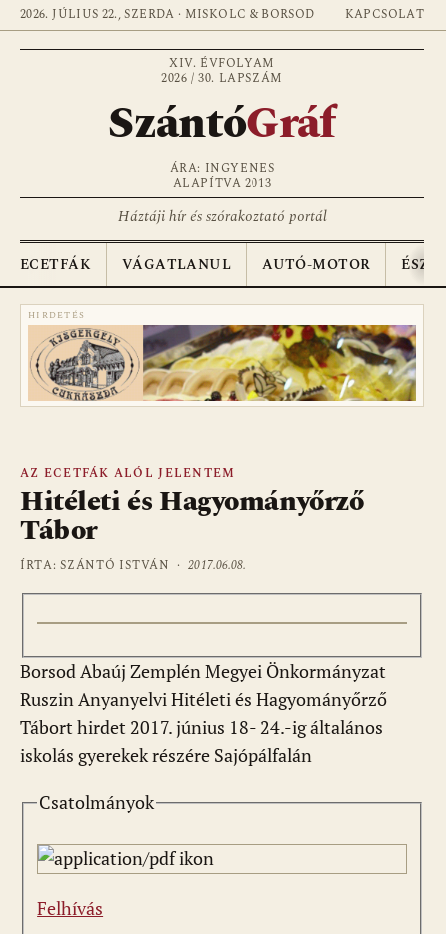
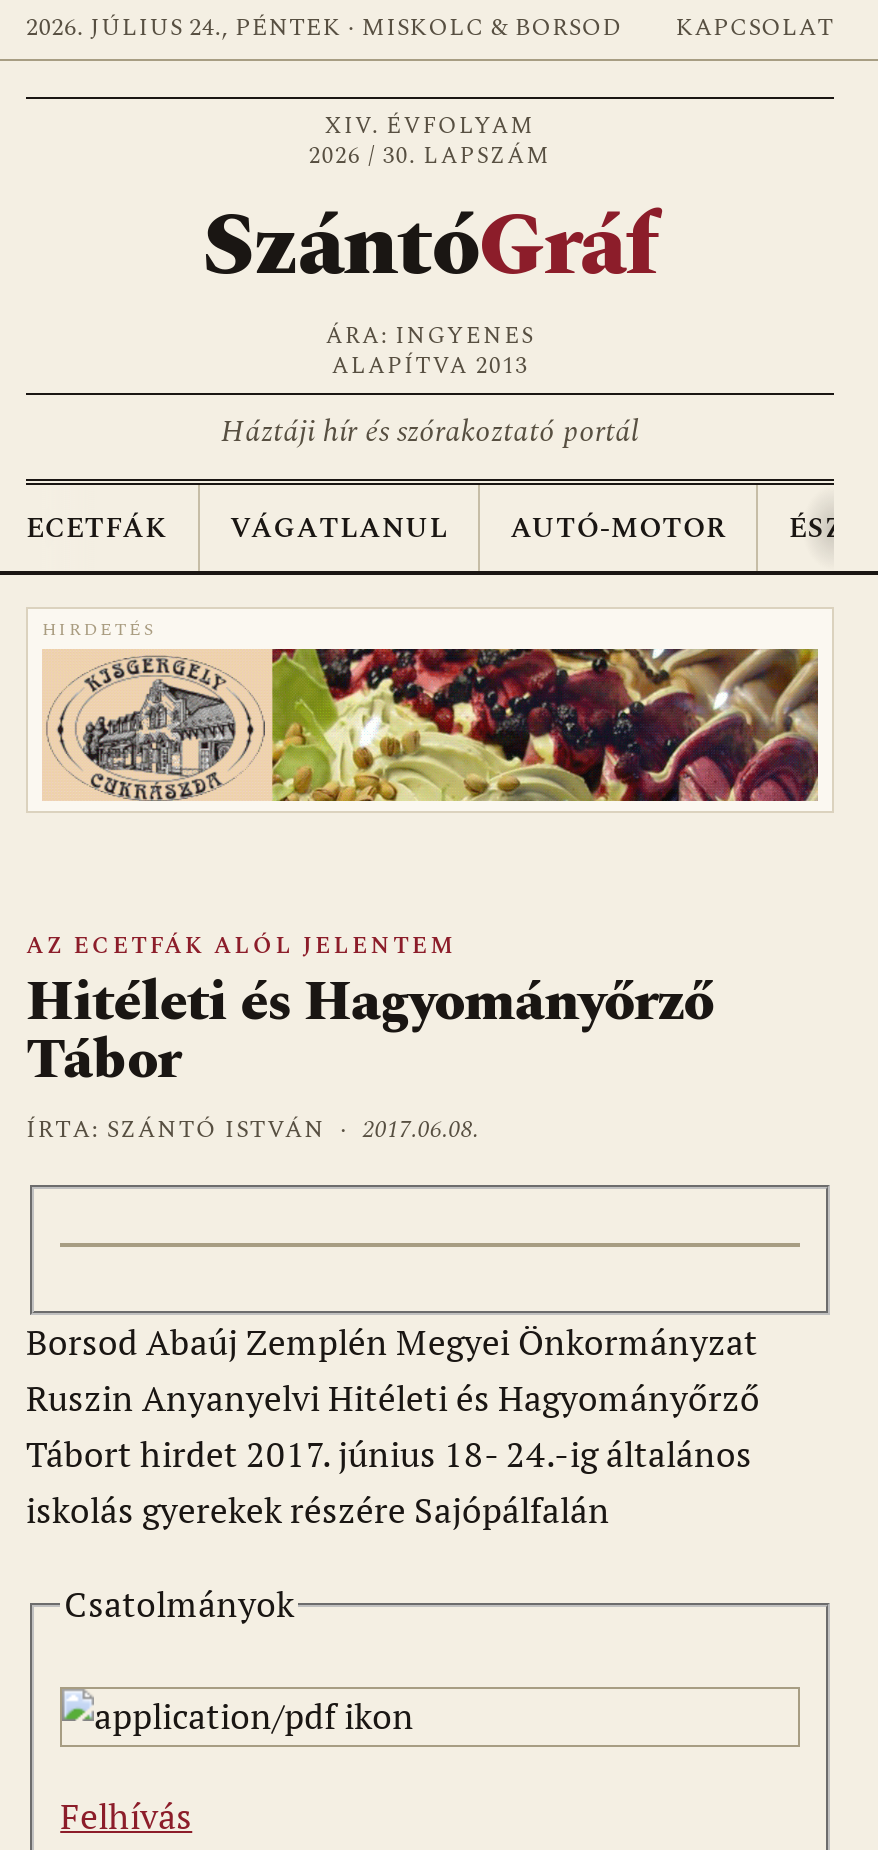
- 2026. JÚLIUS 22., SZERDA · MISKOLC & BORSOD
+ 2026. JÚLIUS 24., PÉNTEK · MISKOLC & BORSOD

- [image]
+ [image]
